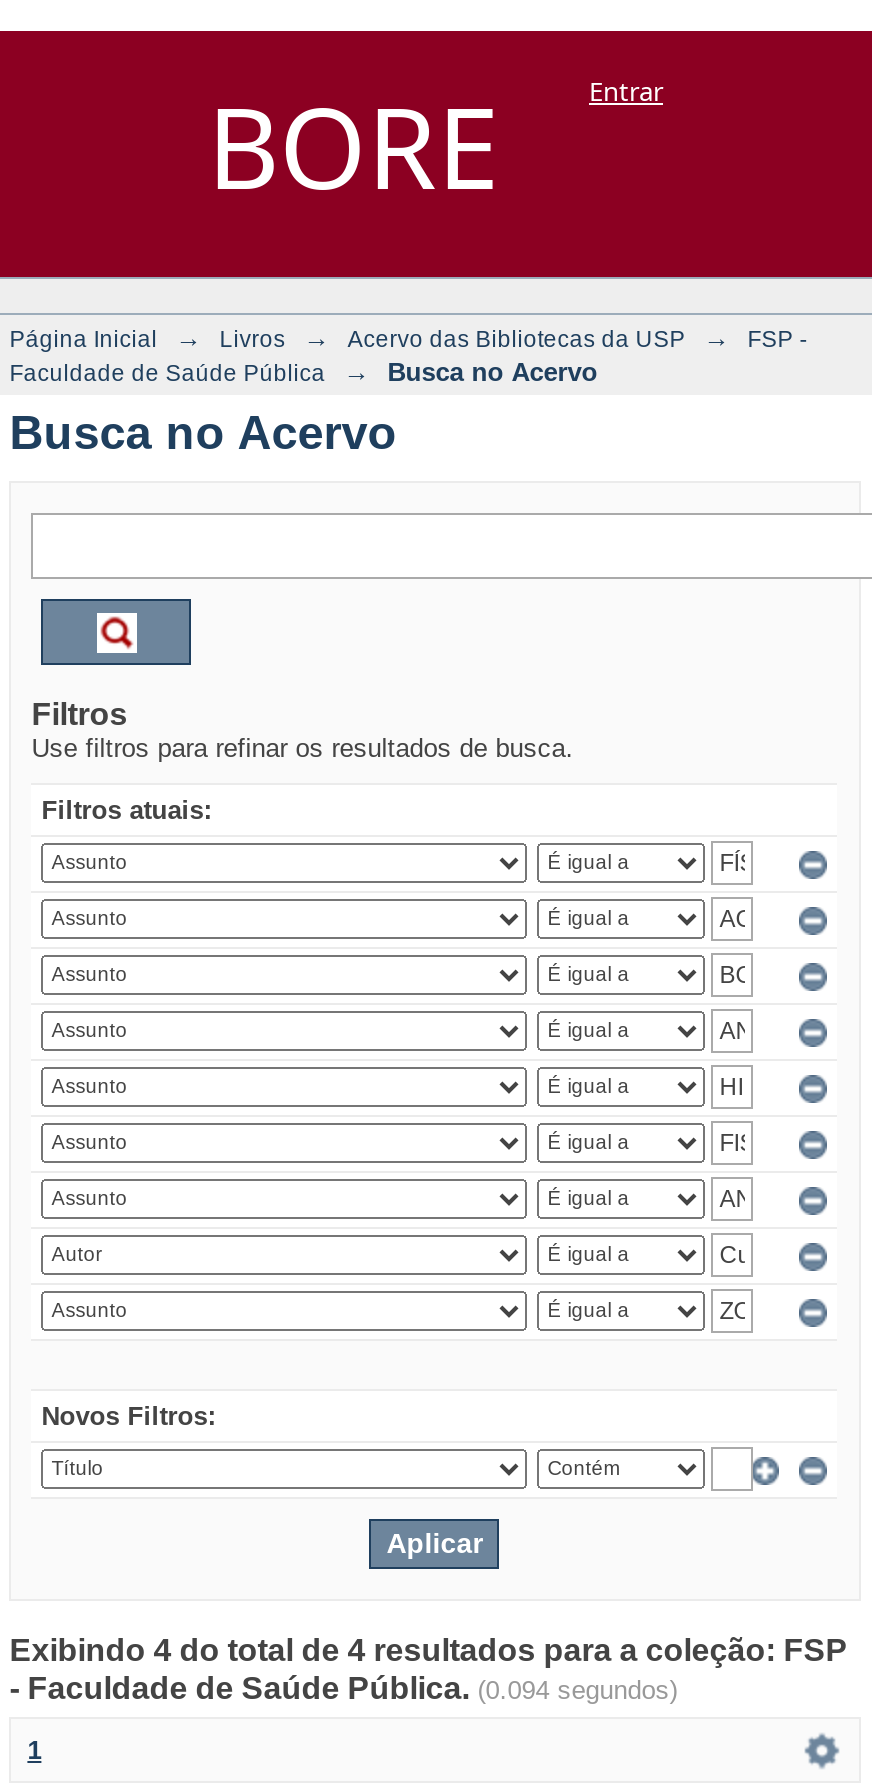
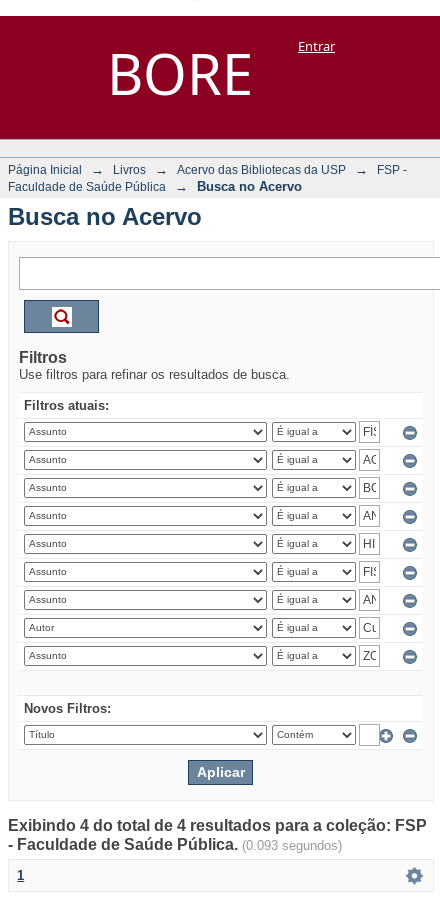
- - Faculdade de Saúde Pública. (0.094 segundos)
+ - Faculdade de Saúde Pública. (0.093 segundos)
